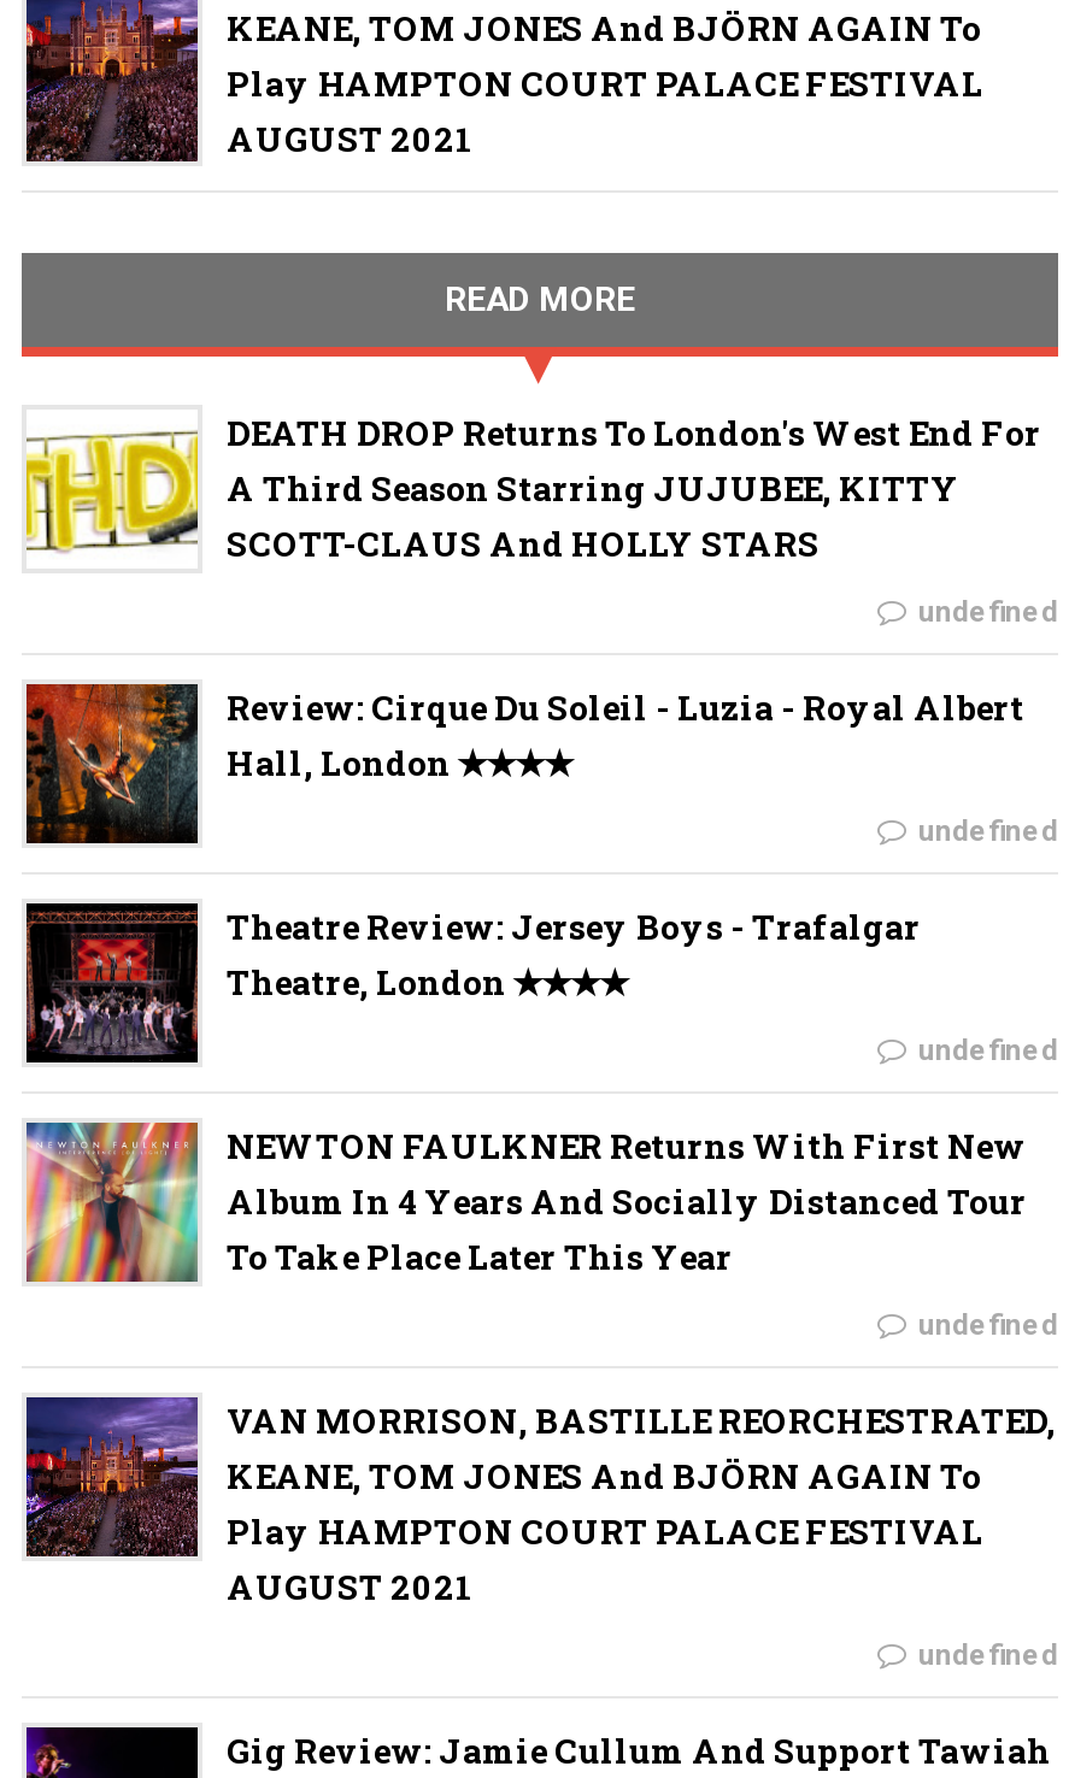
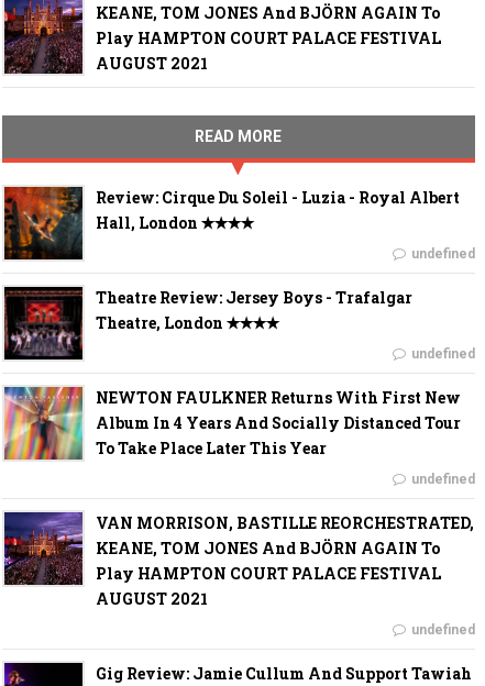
- [image]
- DEATH DROP Returns To London's West End For
- A Third Season Starring JUJUBEE, KITTY
- SCOTT-CLAUS And HOLLY STARS
- undefined
